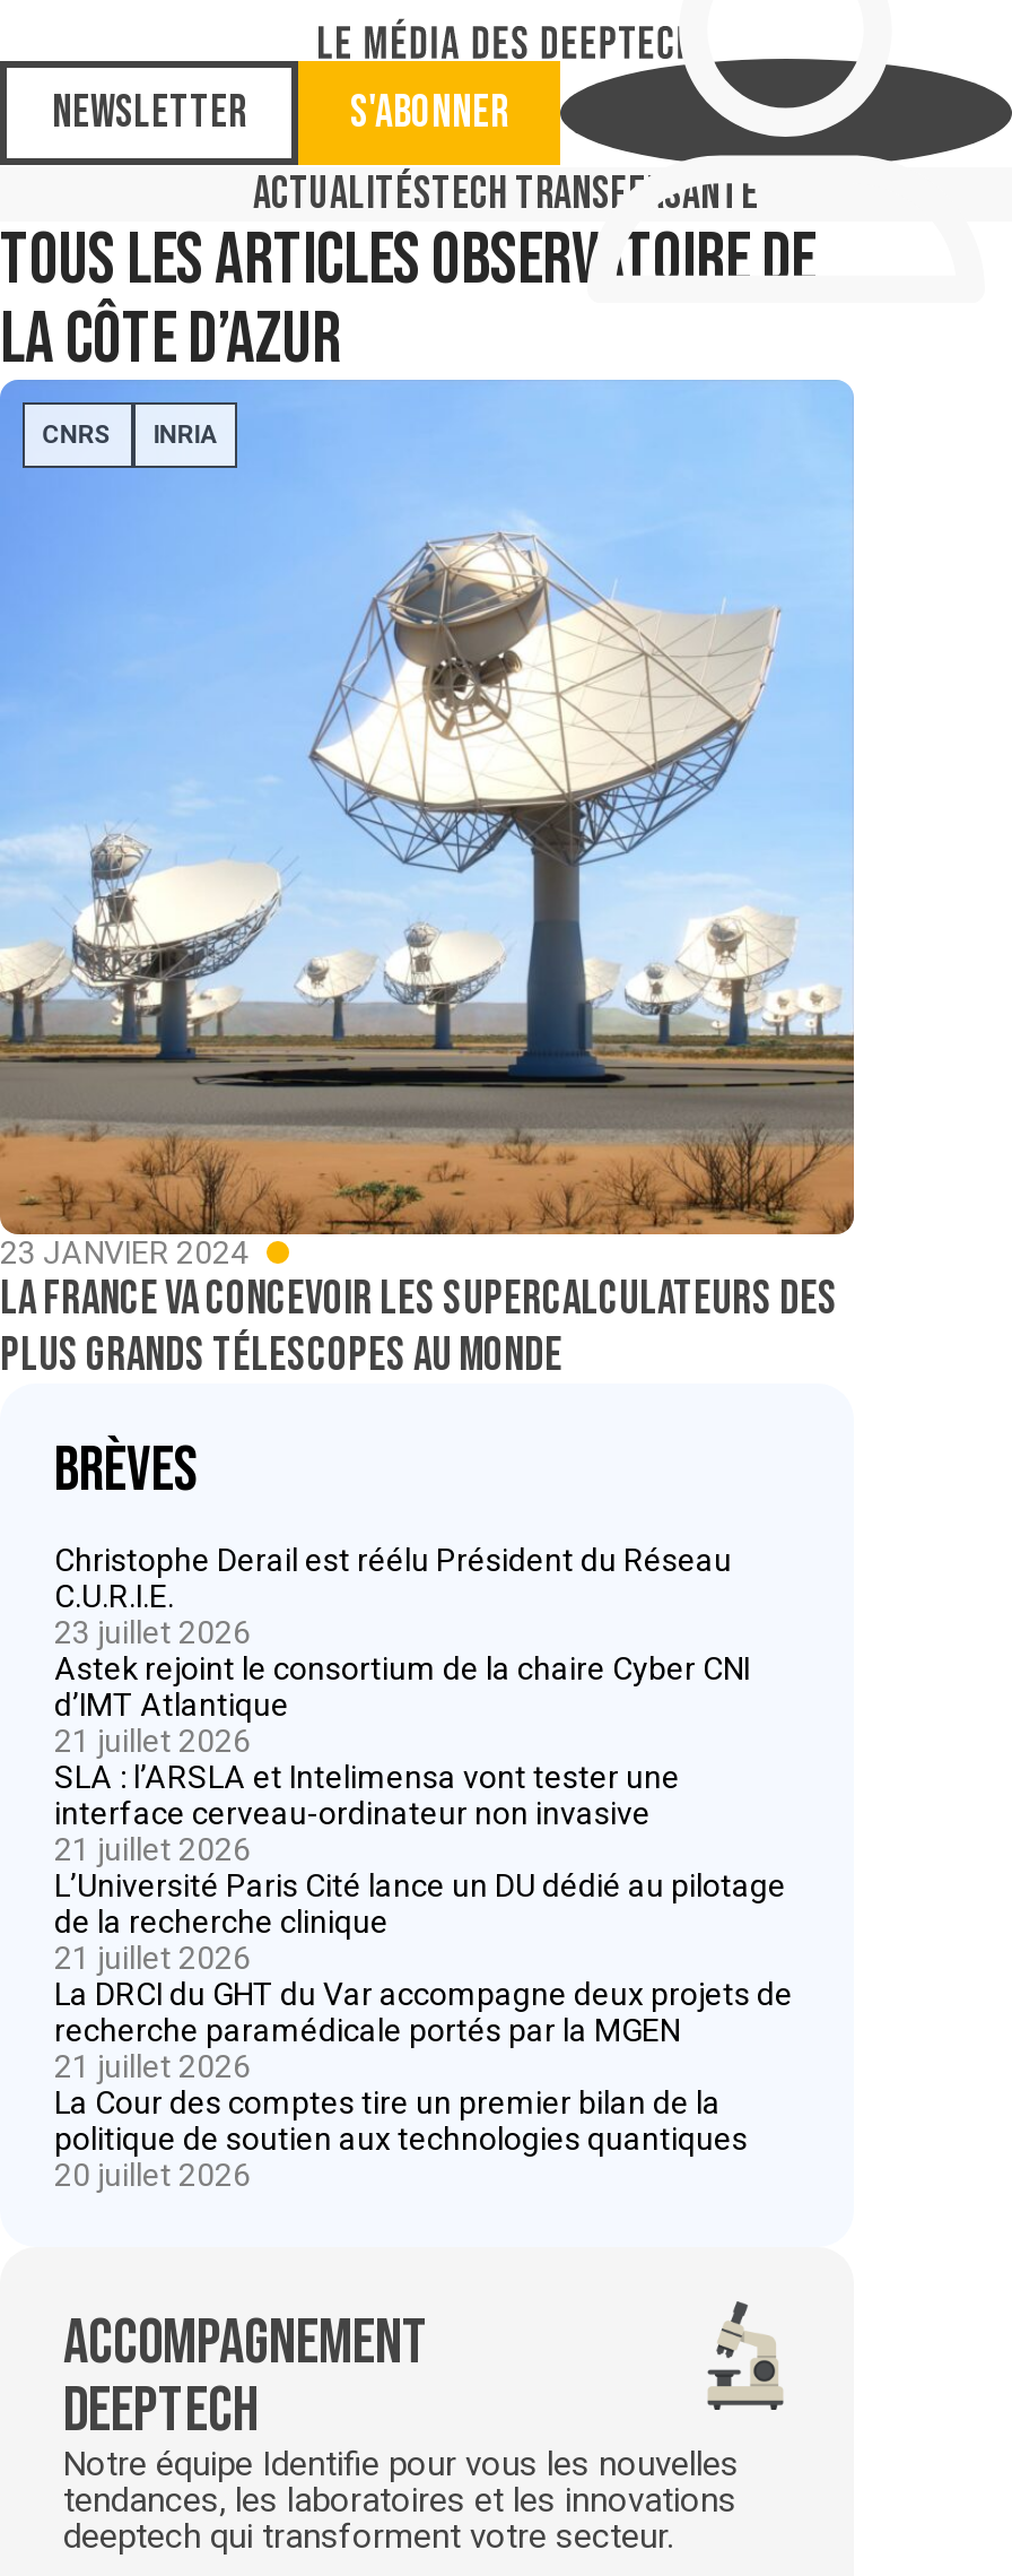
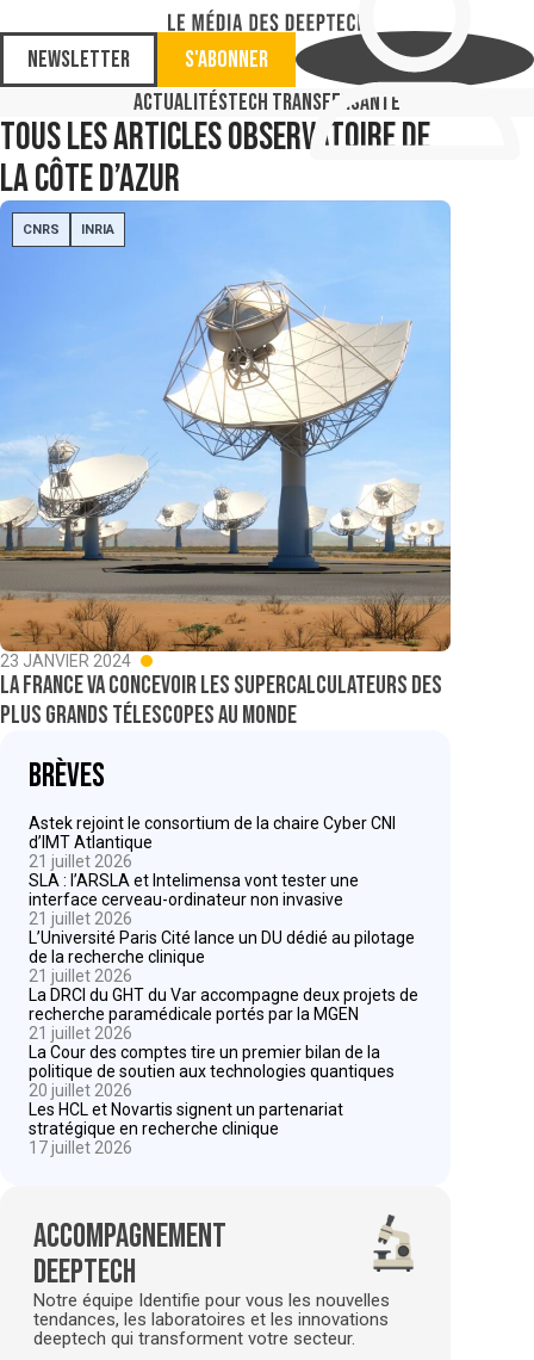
- Christophe Derail est réélu Président du Réseau
- C.U.R.I.E.
- 23 juillet 2026

moved up: Astek rejoint le consortium de la chaire Cyber CNI | d’IMT Atlantique | 21 juillet 2026 | ... | politique de soutien aux technologies quantiques | 20 juillet 2026

+ Les HCL et Novartis signent un partenariat
+ stratégique en recherche clinique
+ 17 juillet 2026
